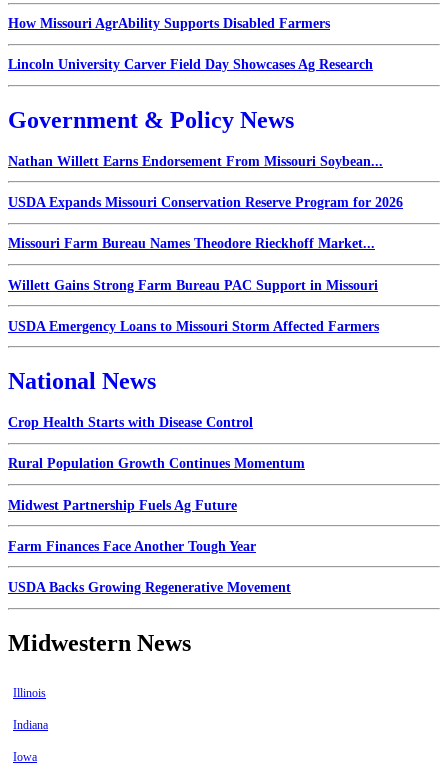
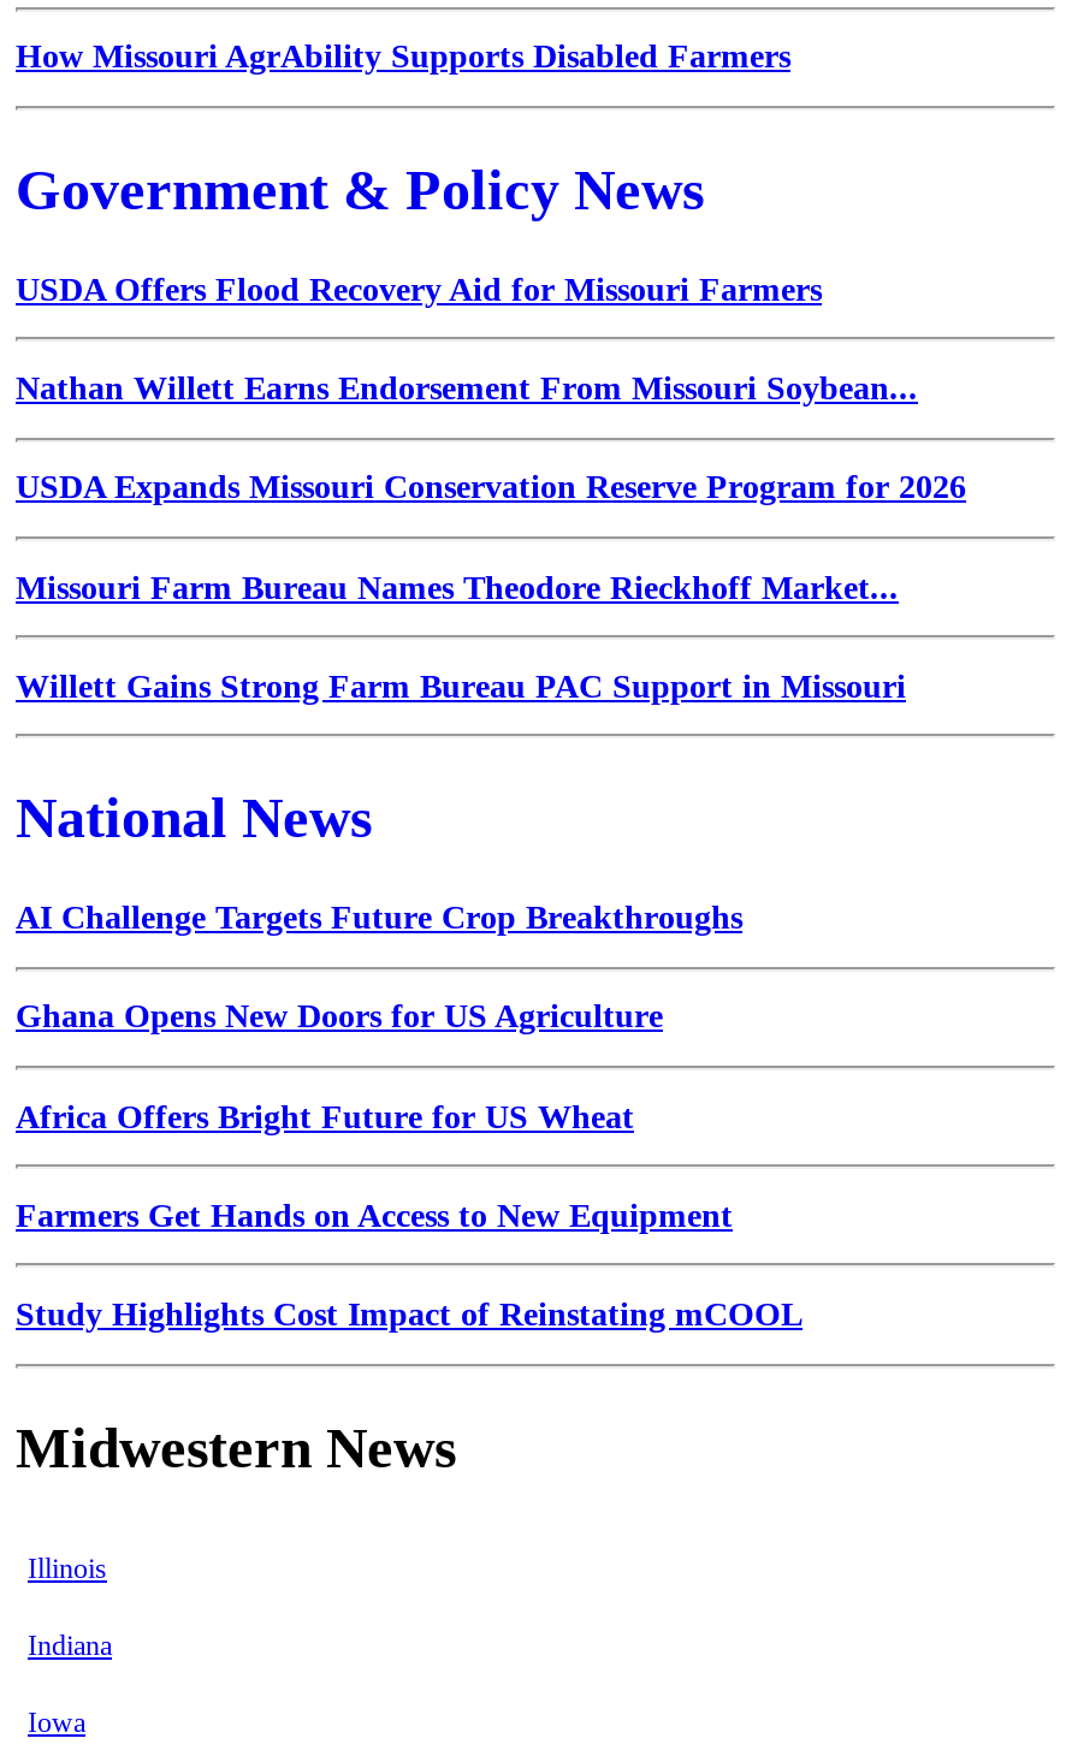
- Lincoln University Carver Field Day Showcases Ag Research

+ USDA Offers Flood Recovery Aid for Missouri Farmers

- USDA Emergency Loans to Missouri Storm Affected Farmers

- Crop Health Starts with Disease Control
+ AI Challenge Targets Future Crop Breakthroughs

- Rural Population Growth Continues Momentum
+ Ghana Opens New Doors for US Agriculture

- Midwest Partnership Fuels Ag Future
+ Africa Offers Bright Future for US Wheat

- Farm Finances Face Another Tough Year
+ Farmers Get Hands on Access to New Equipment

- USDA Backs Growing Regenerative Movement
+ Study Highlights Cost Impact of Reinstating mCOOL
